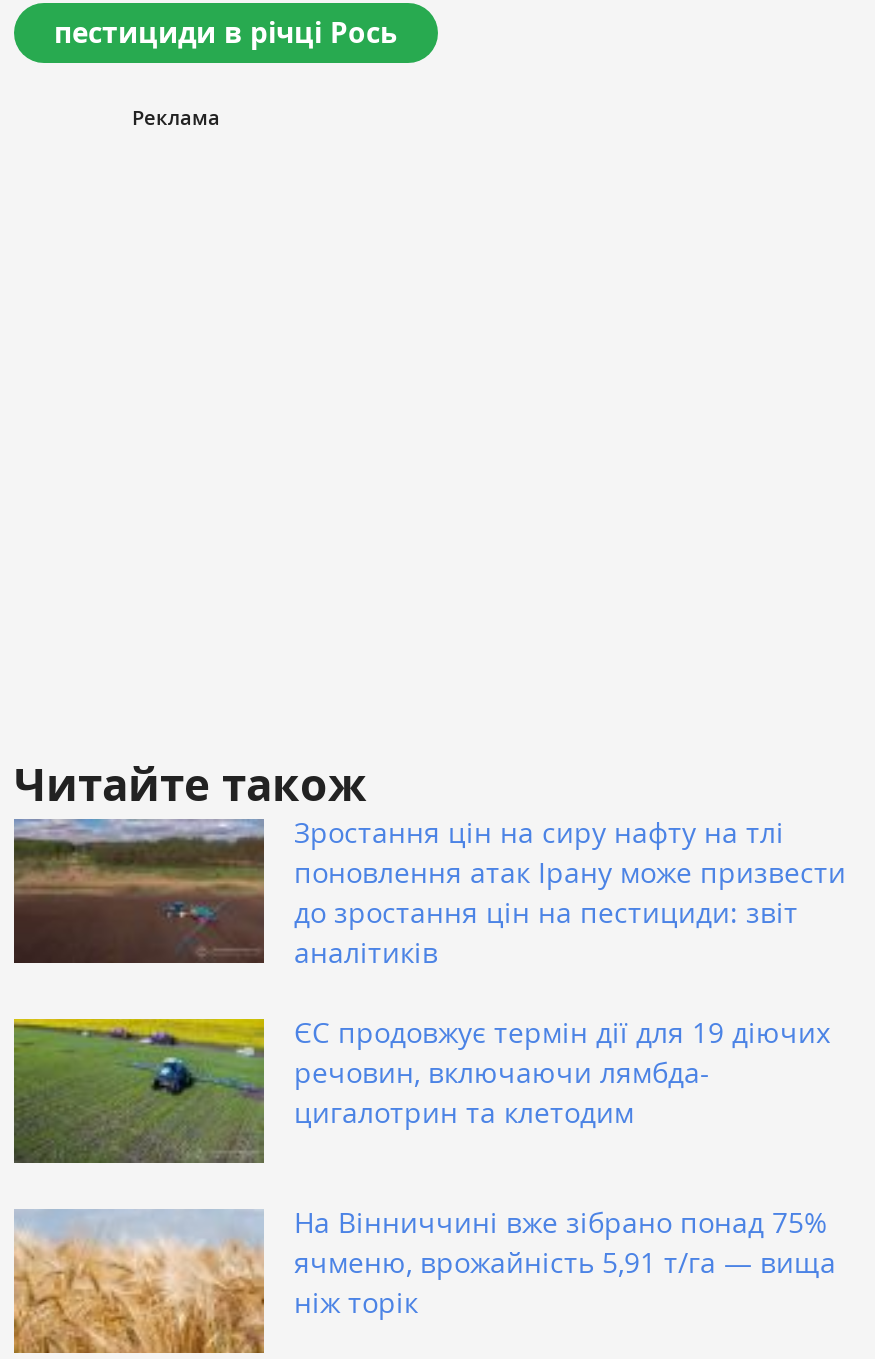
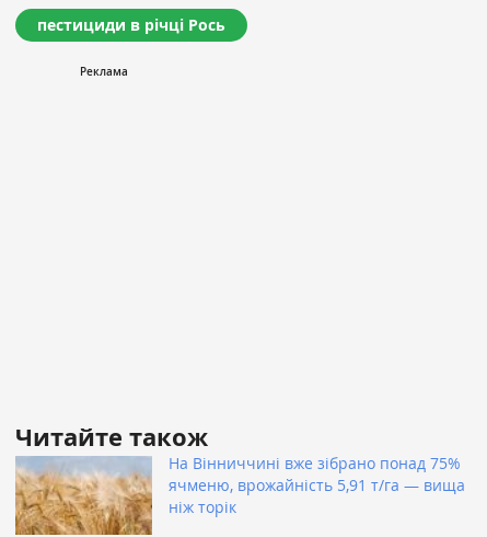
- [image]
- Зростання цін на сиру нафту на тлі
- поновлення атак Ірану може призвести
- до зростання цін на пестициди: звіт
- аналітиків
- ЄС продовжує термін дії для 19 діючих
- речовин, включаючи лямбда-
- цигалотрин та клетодим

- [image]
